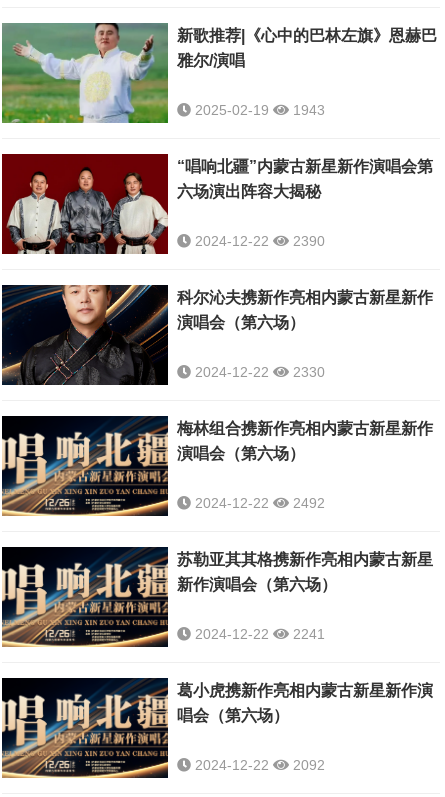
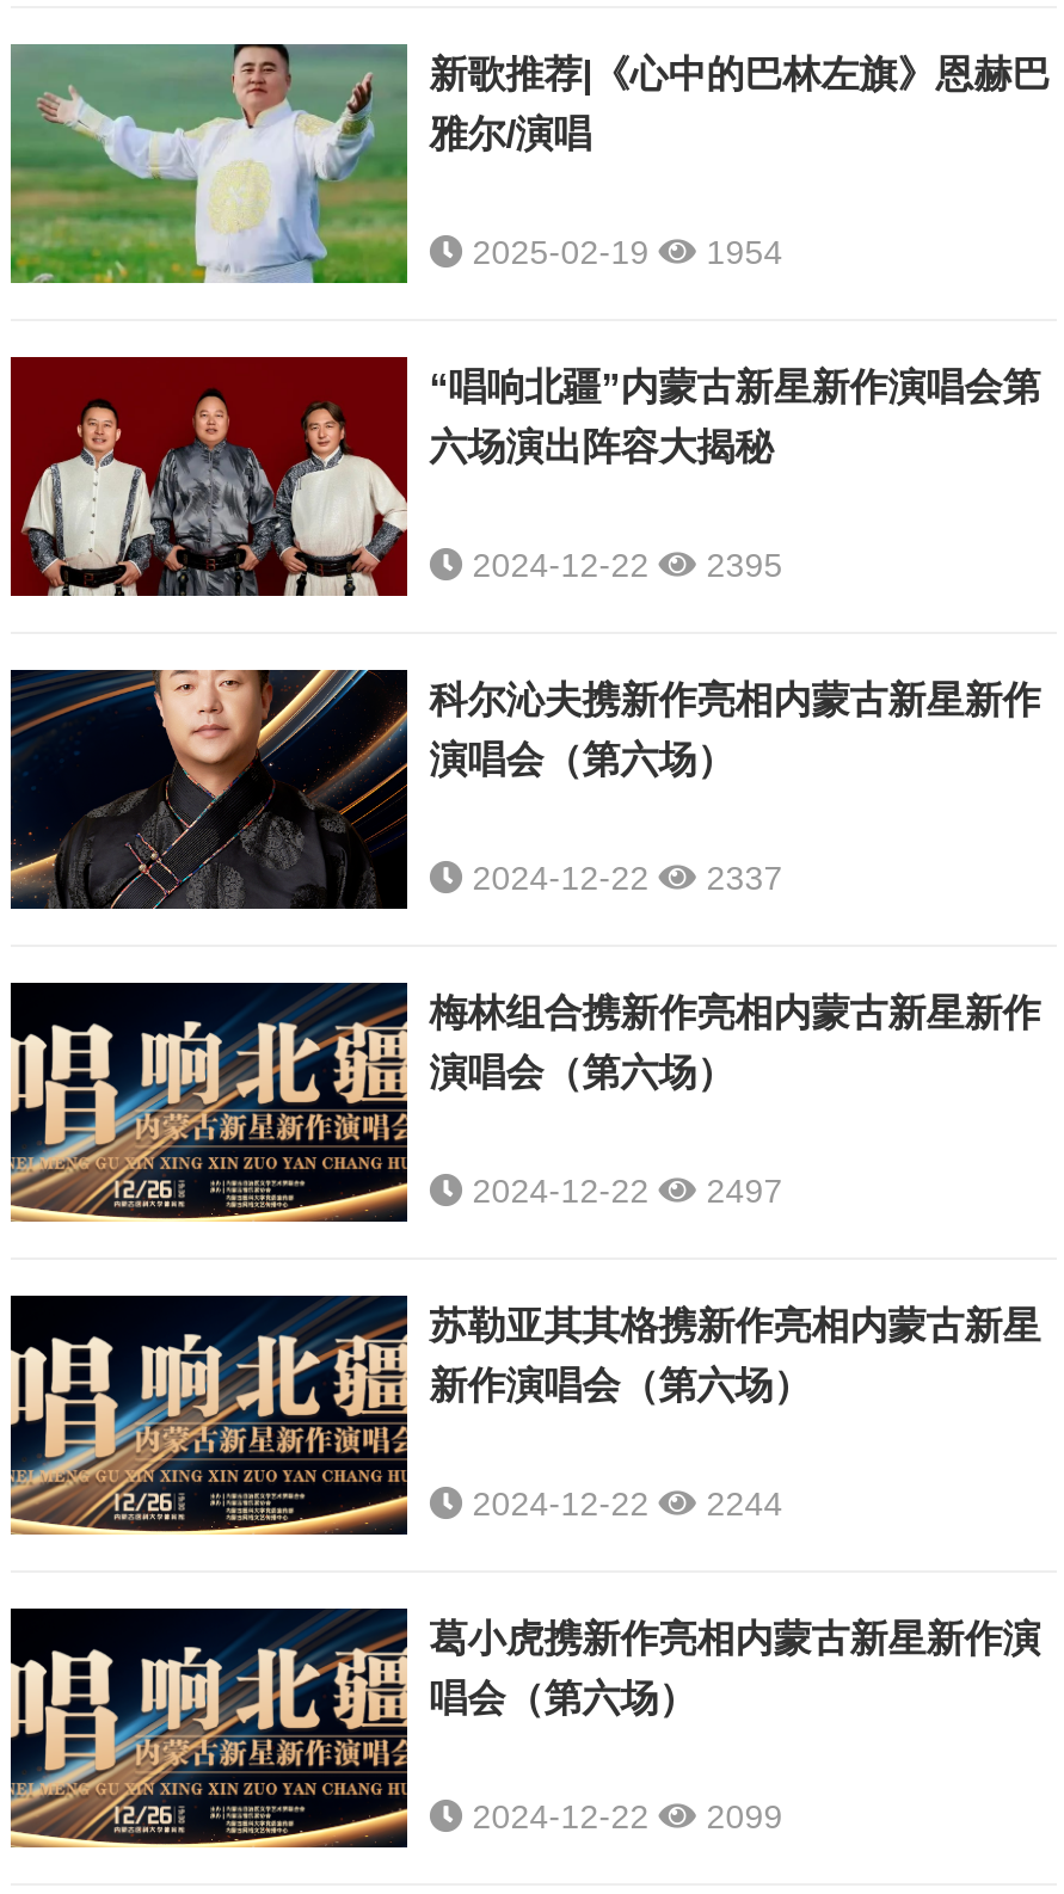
- 2025-02-19 1943
+ 2025-02-19 1954

- 2024-12-22 2390
+ 2024-12-22 2395

- 2024-12-22 2330
+ 2024-12-22 2337

- 2024-12-22 2492
+ 2024-12-22 2497

- 2024-12-22 2241
+ 2024-12-22 2244

- 2024-12-22 2092
+ 2024-12-22 2099
